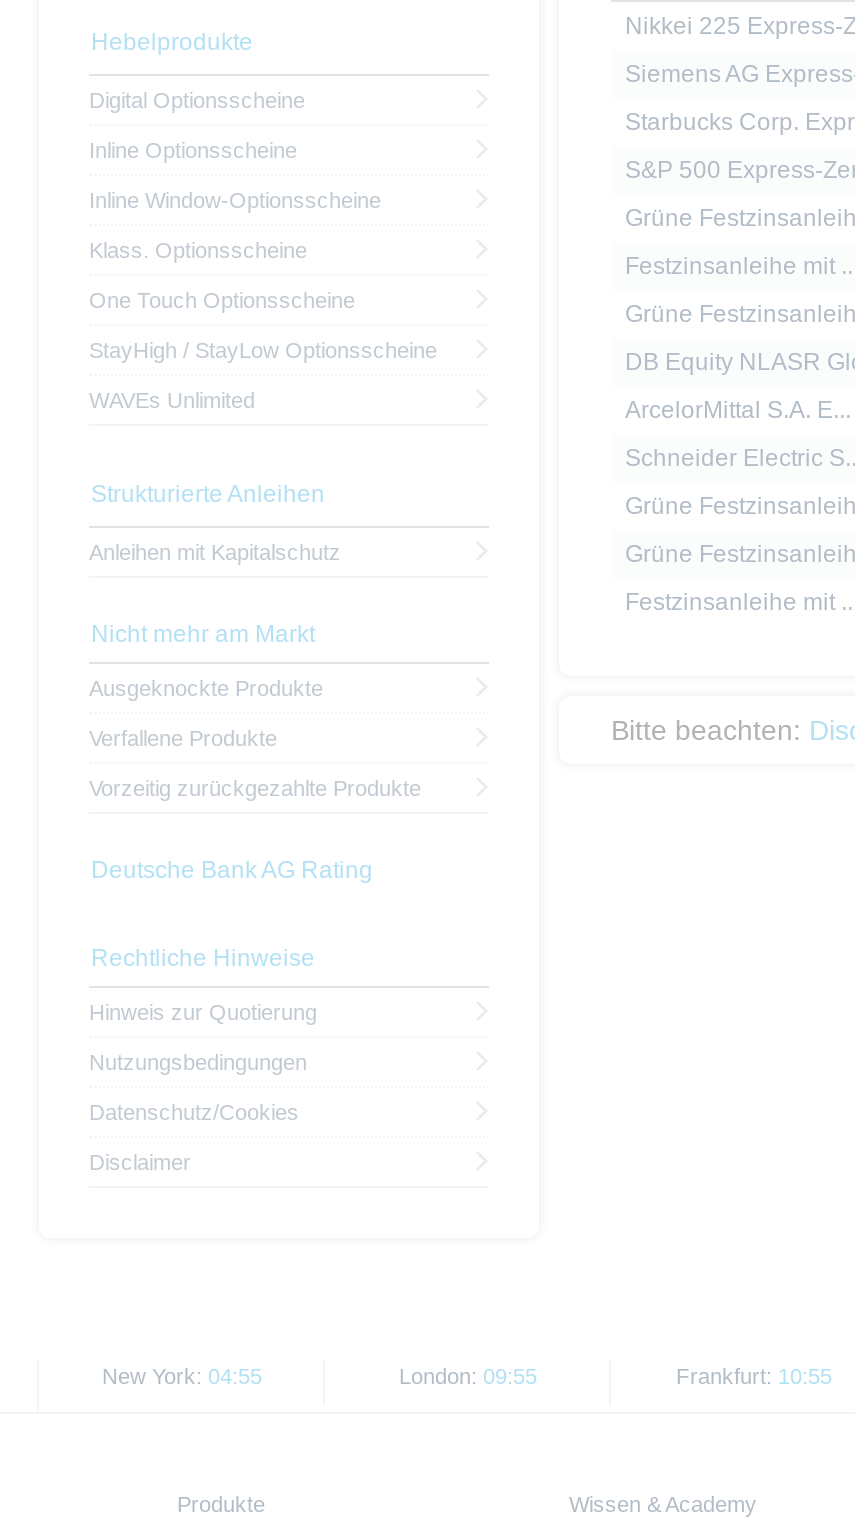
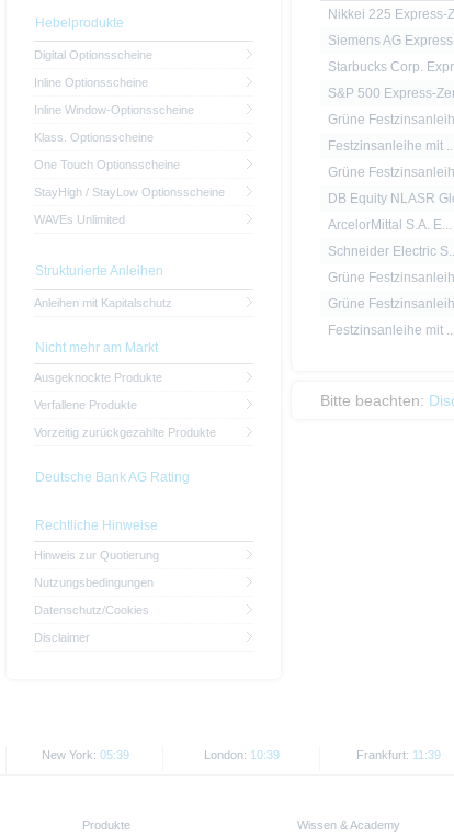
- New York: 04:55
+ New York: 05:39

- London: 09:55
+ London: 10:39

- Frankfurt: 10:55
+ Frankfurt: 11:39
